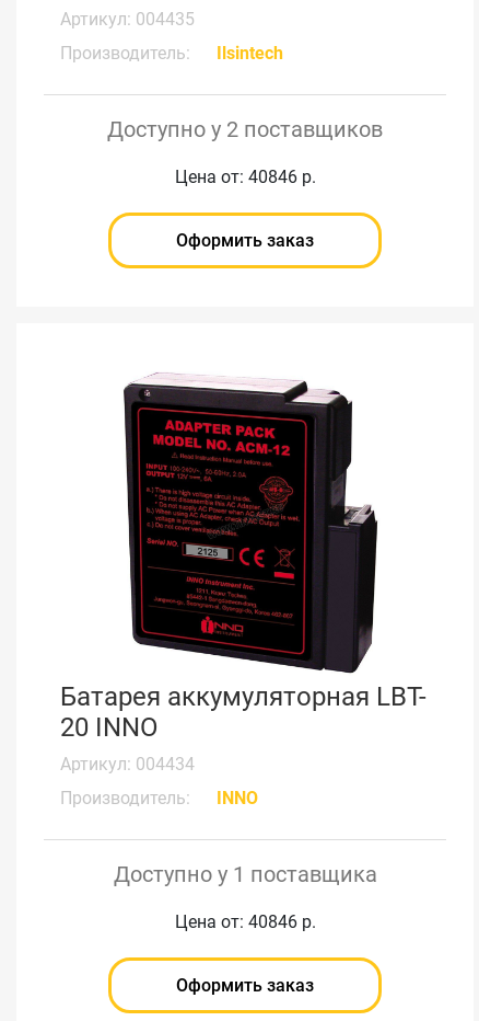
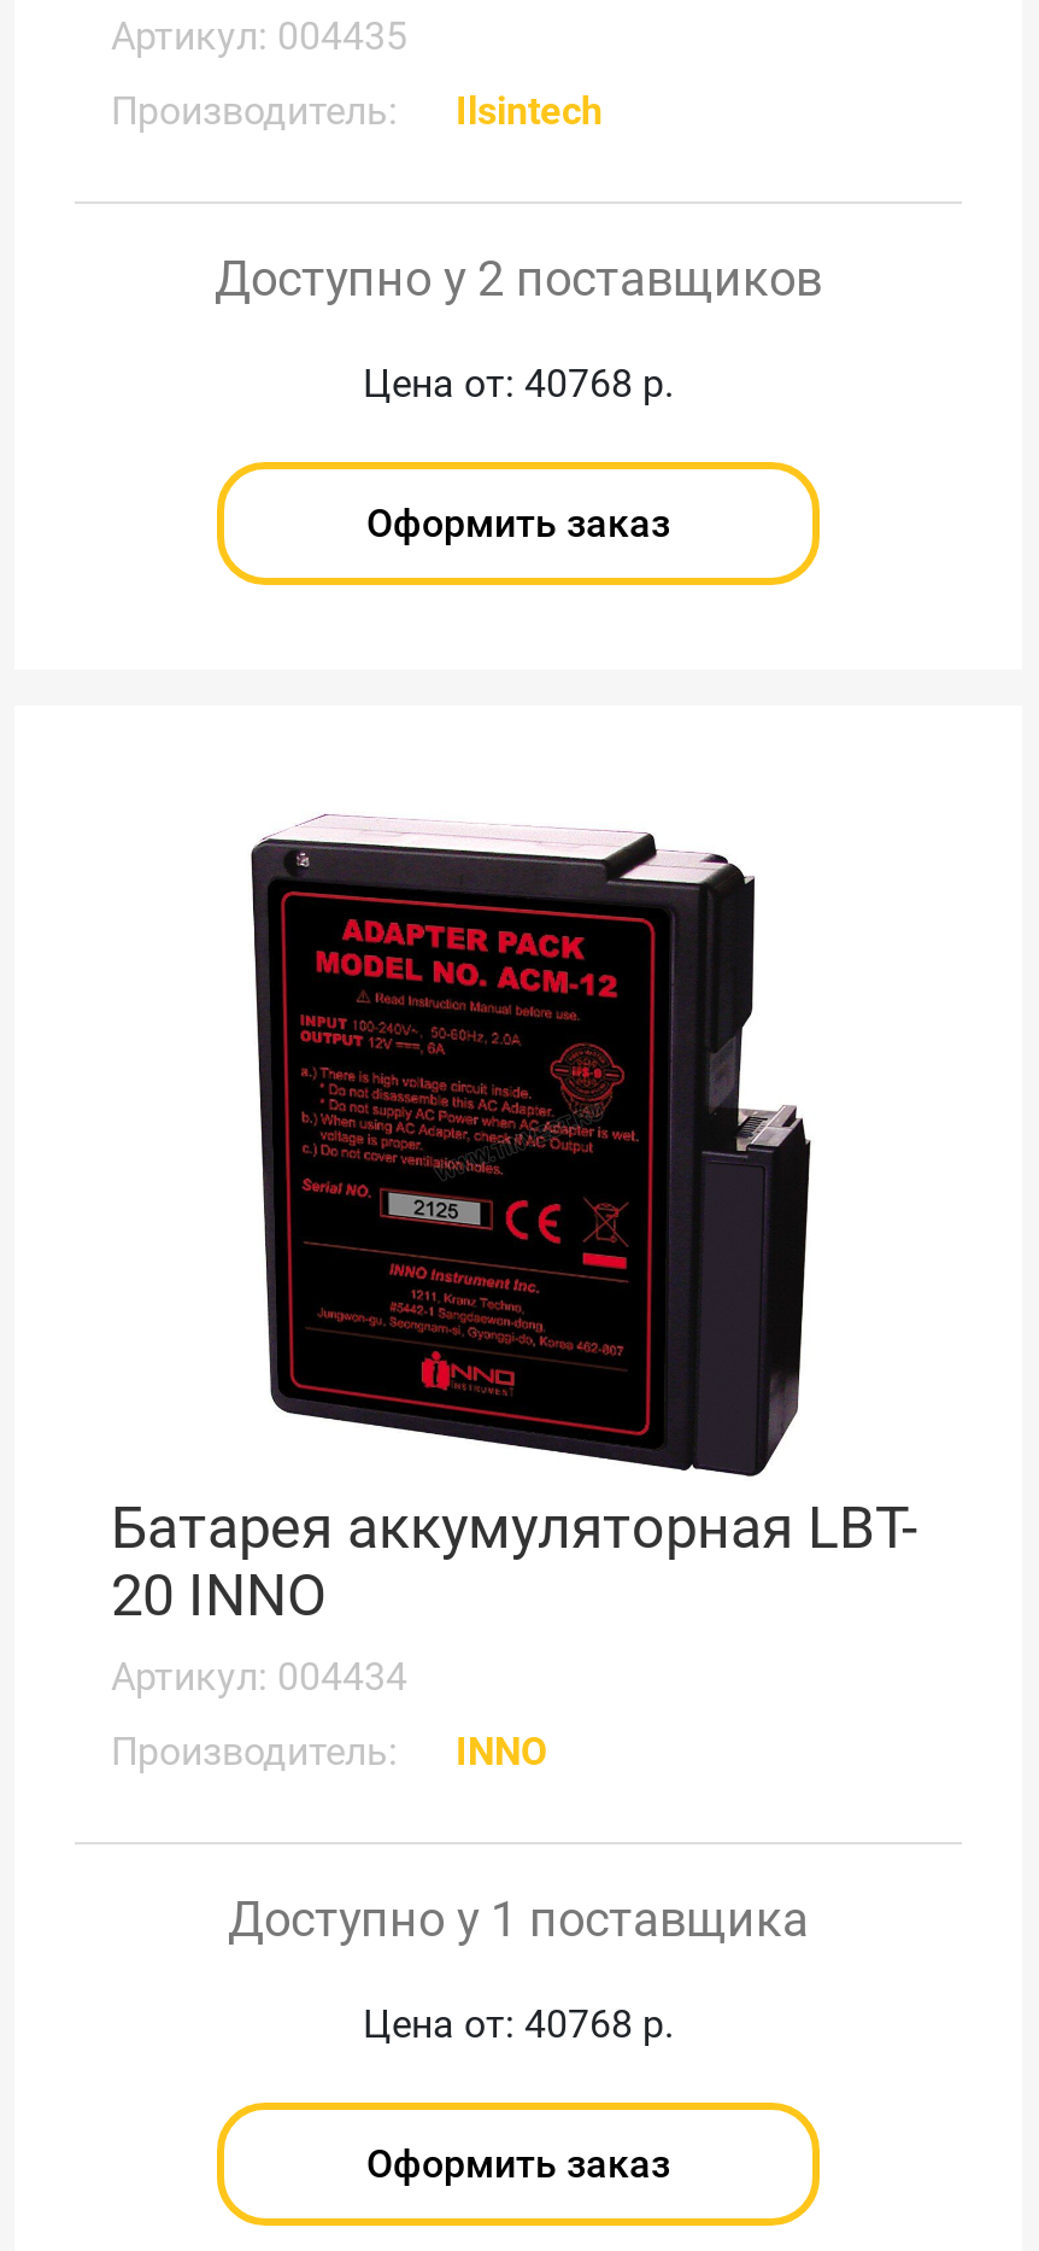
- Цена от: 40846 р.
+ Цена от: 40768 р.

- Цена от: 40846 р.
+ Цена от: 40768 р.
